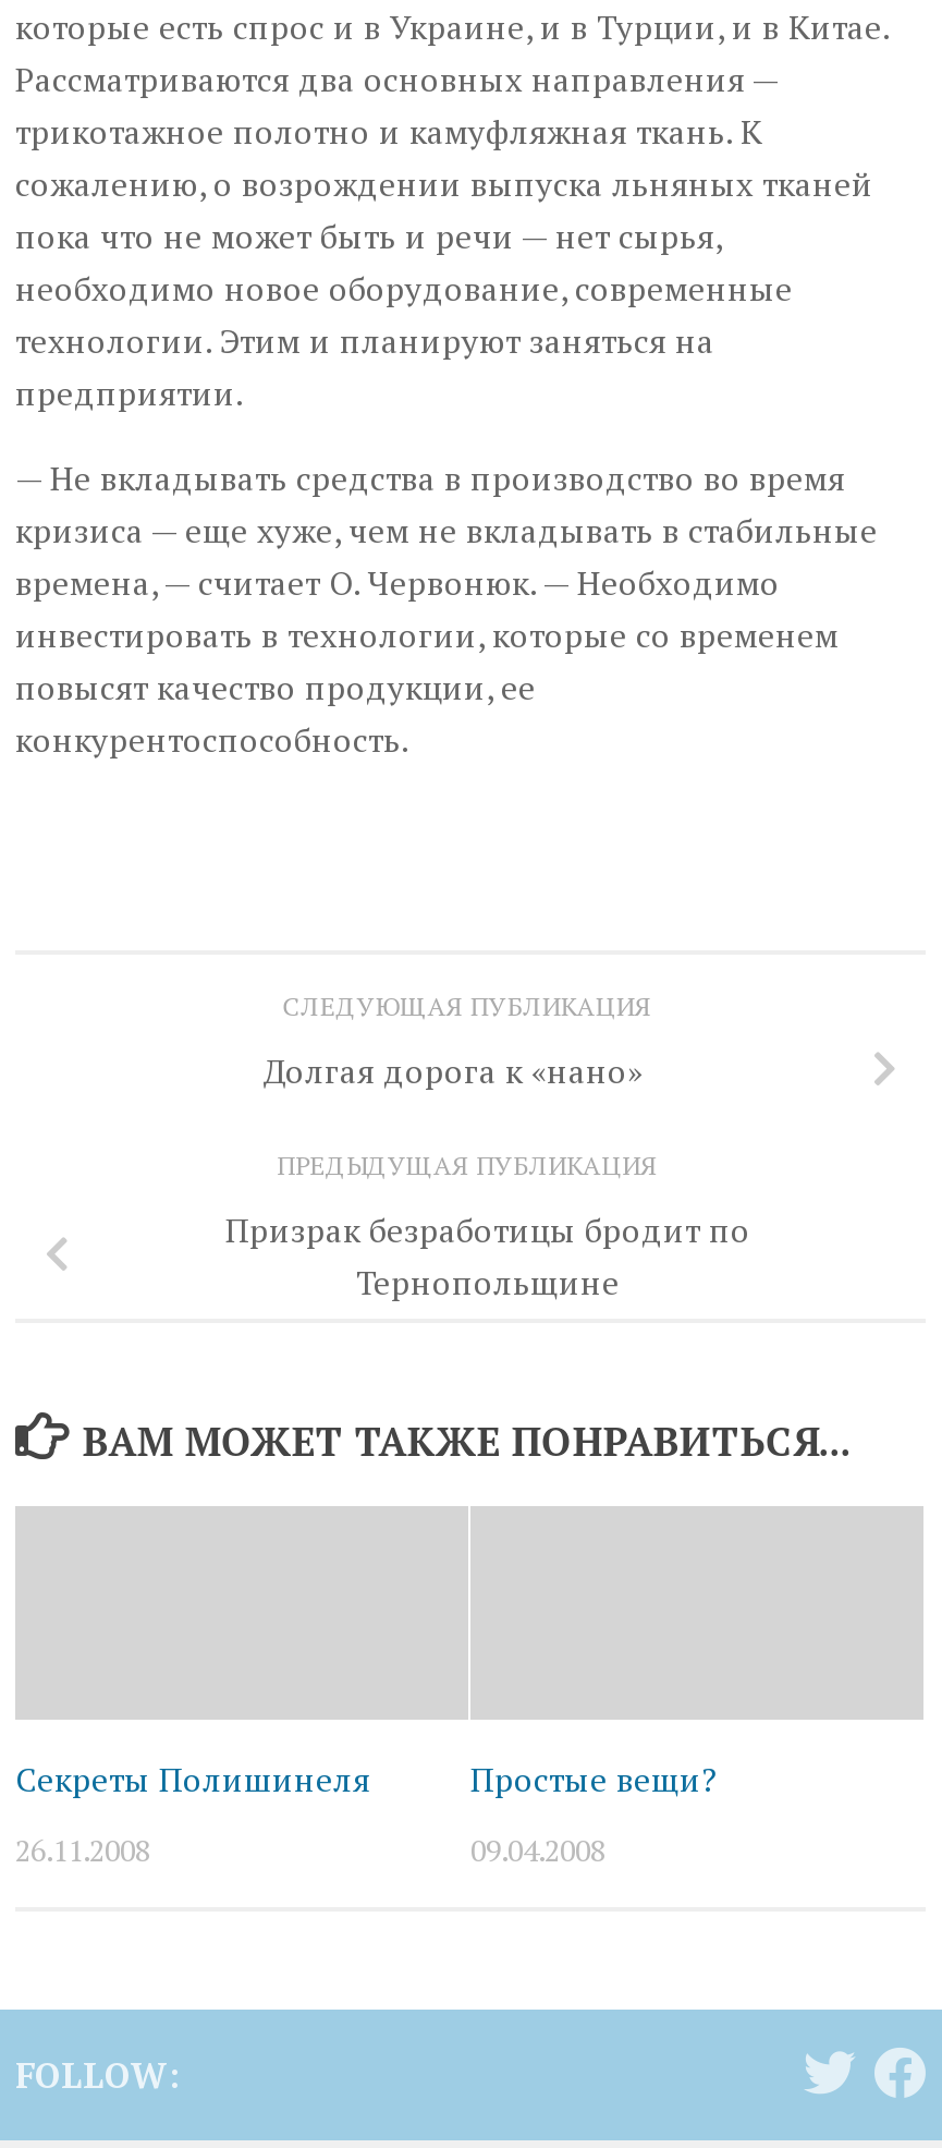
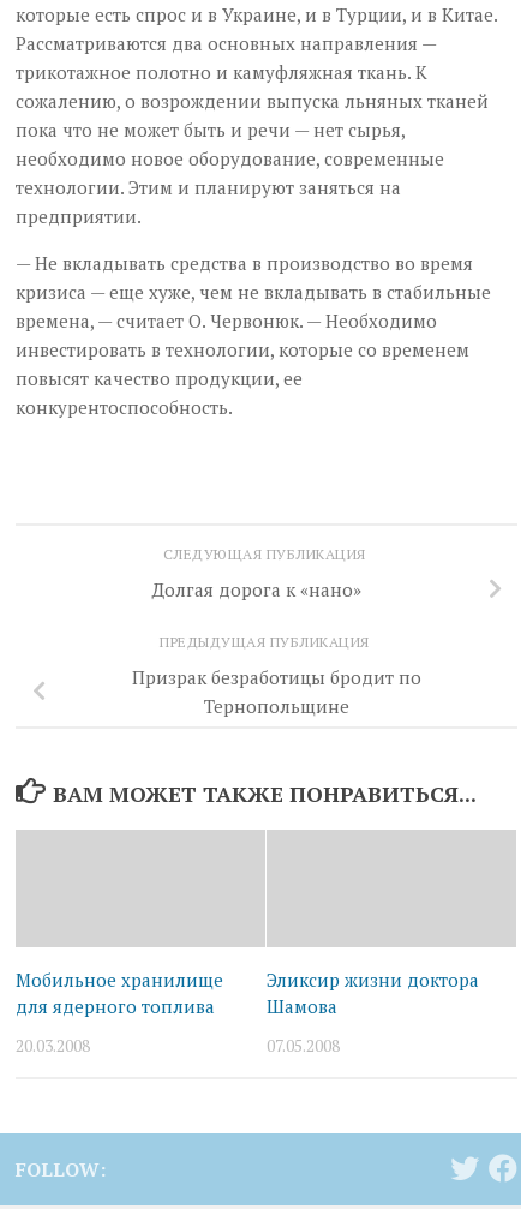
- Секреты Полишинеля
+ Мобильное хранилище
+ для ядерного топлива

- Простые вещи?
+ Эликсир жизни доктора
+ Шамова

- 26.11.2008
+ 20.03.2008

- 09.04.2008
+ 07.05.2008
